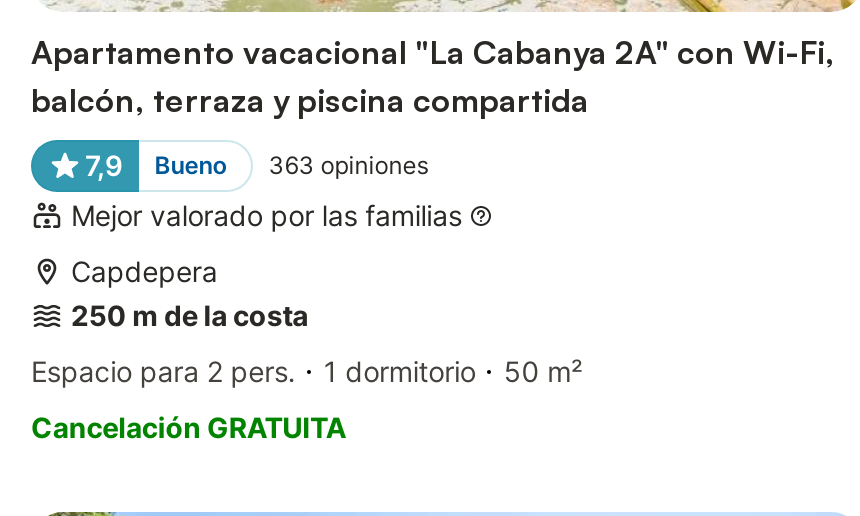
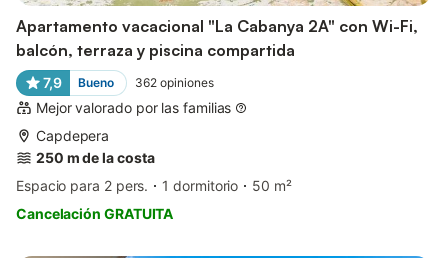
- 7,9 Bueno 363 opiniones
+ 7,9 Bueno 362 opiniones
